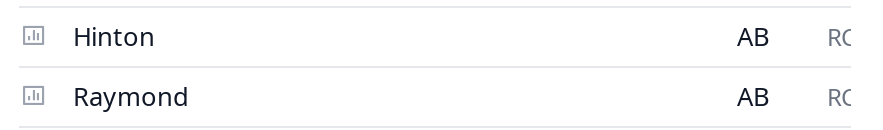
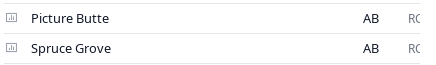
- Hinton
+ Picture Butte

- Raymond
+ Spruce Grove
